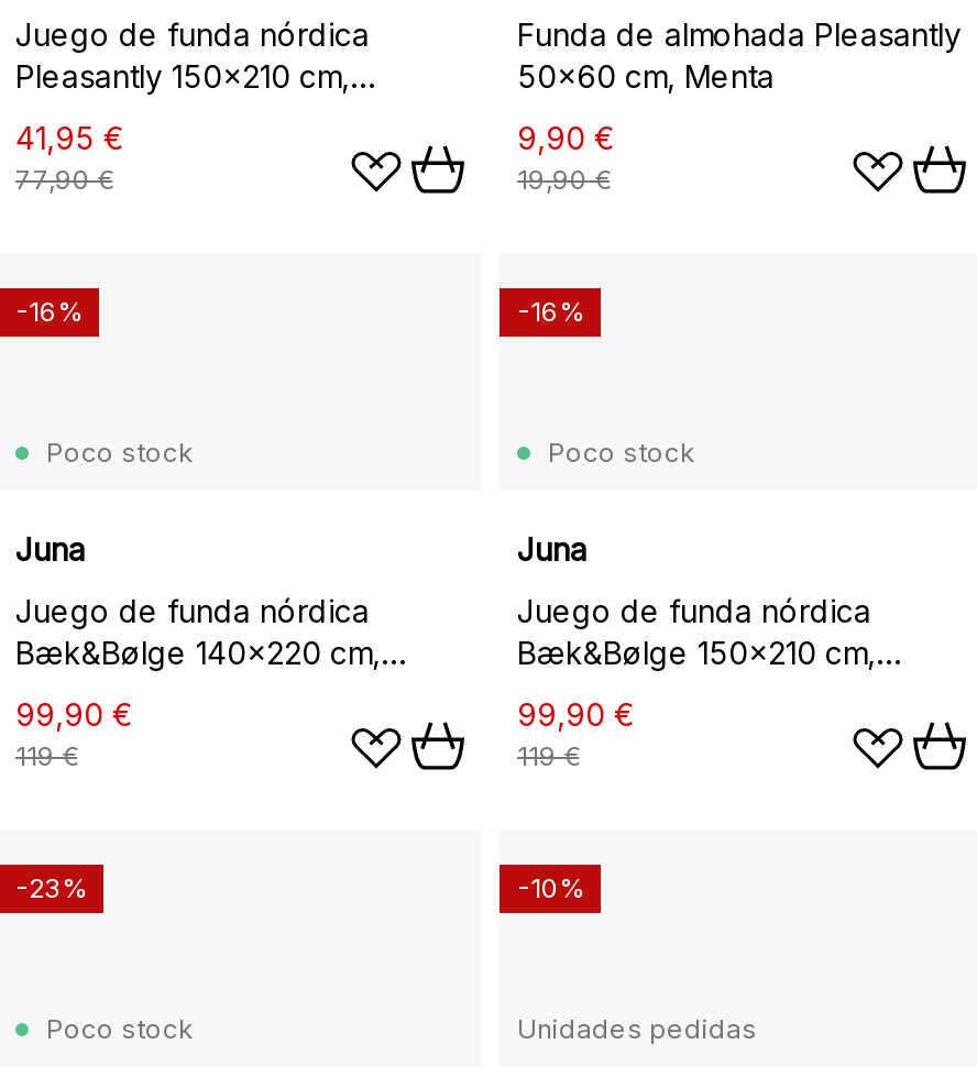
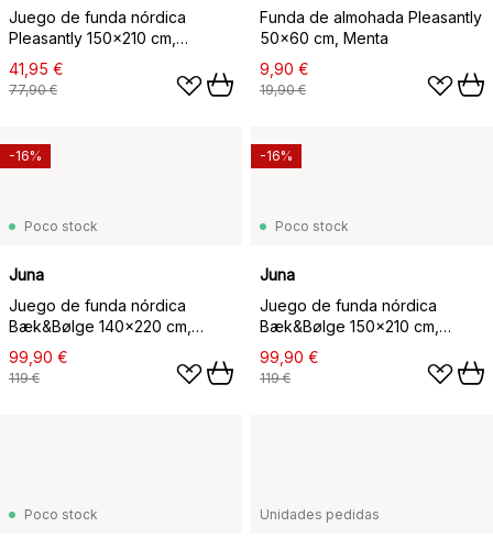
- -23%

- -10%
